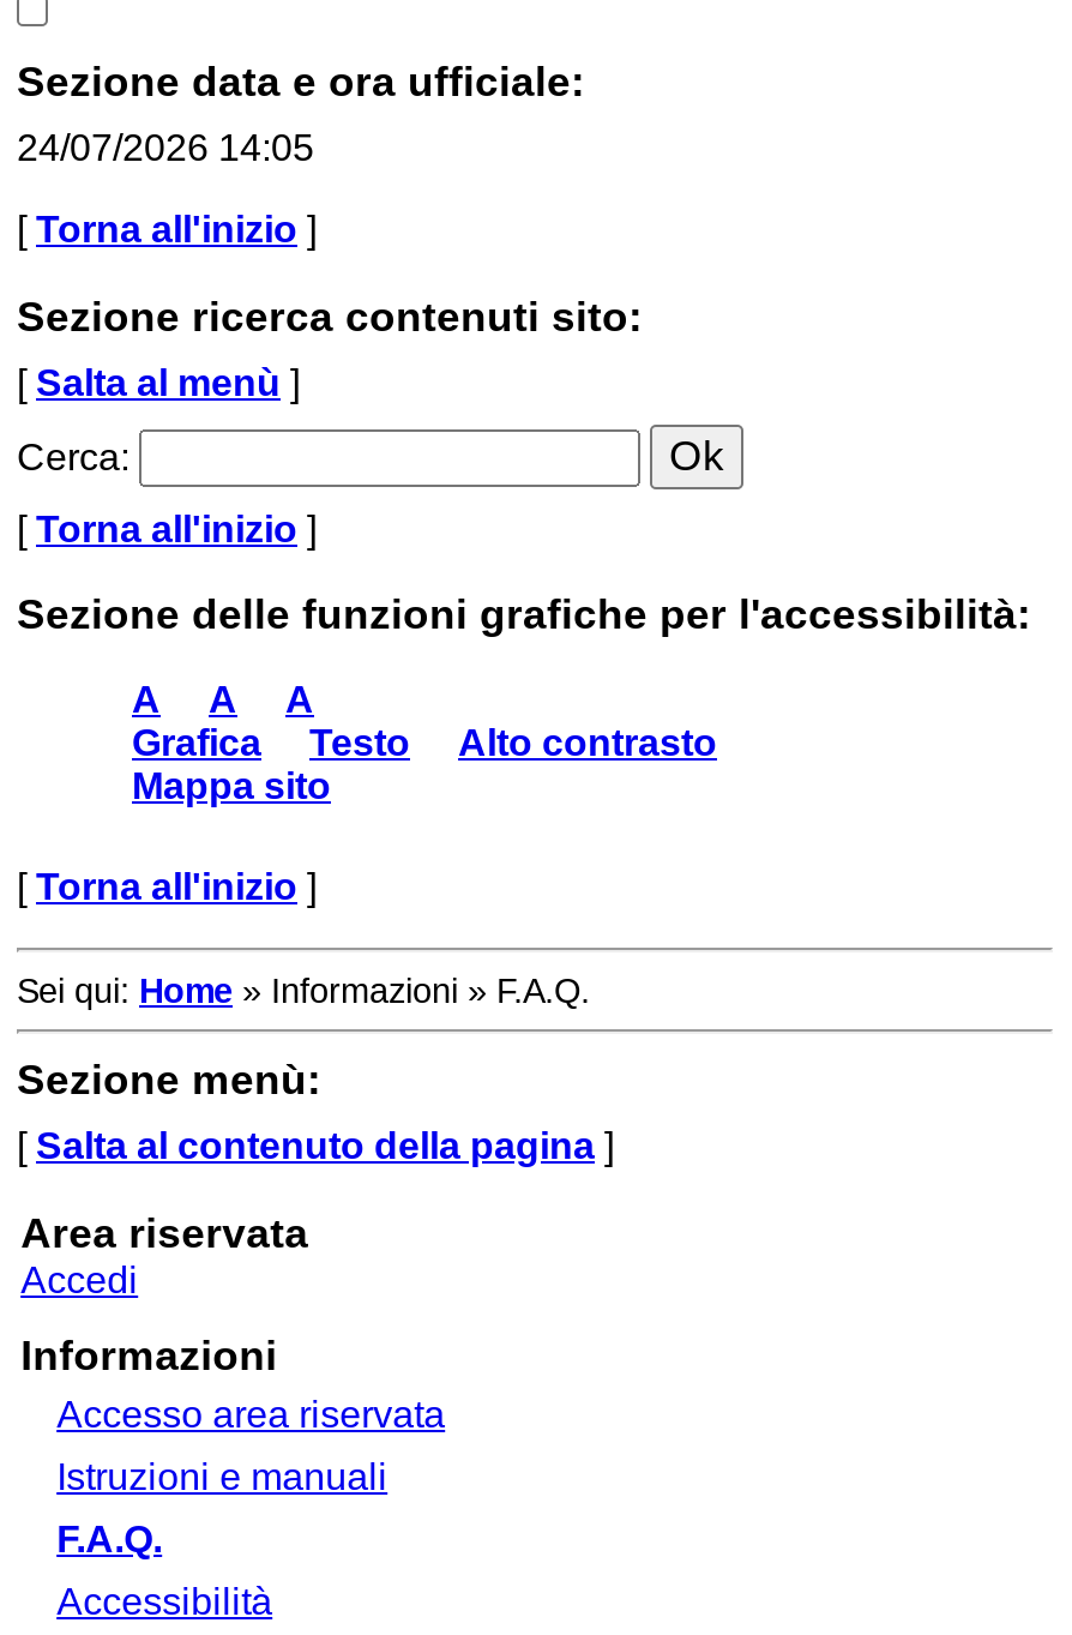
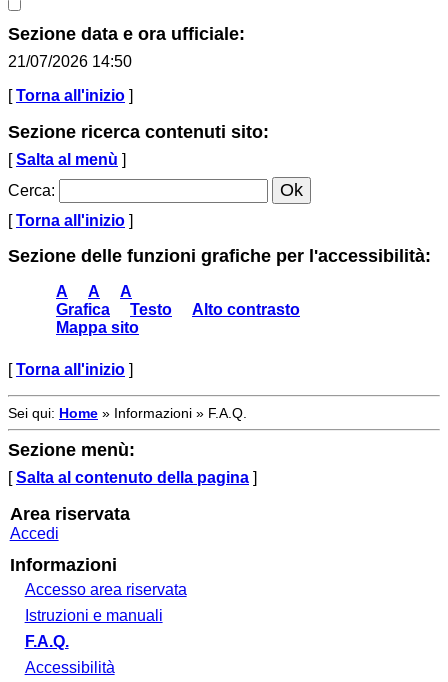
- 24/07/2026 14:05
+ 21/07/2026 14:50
